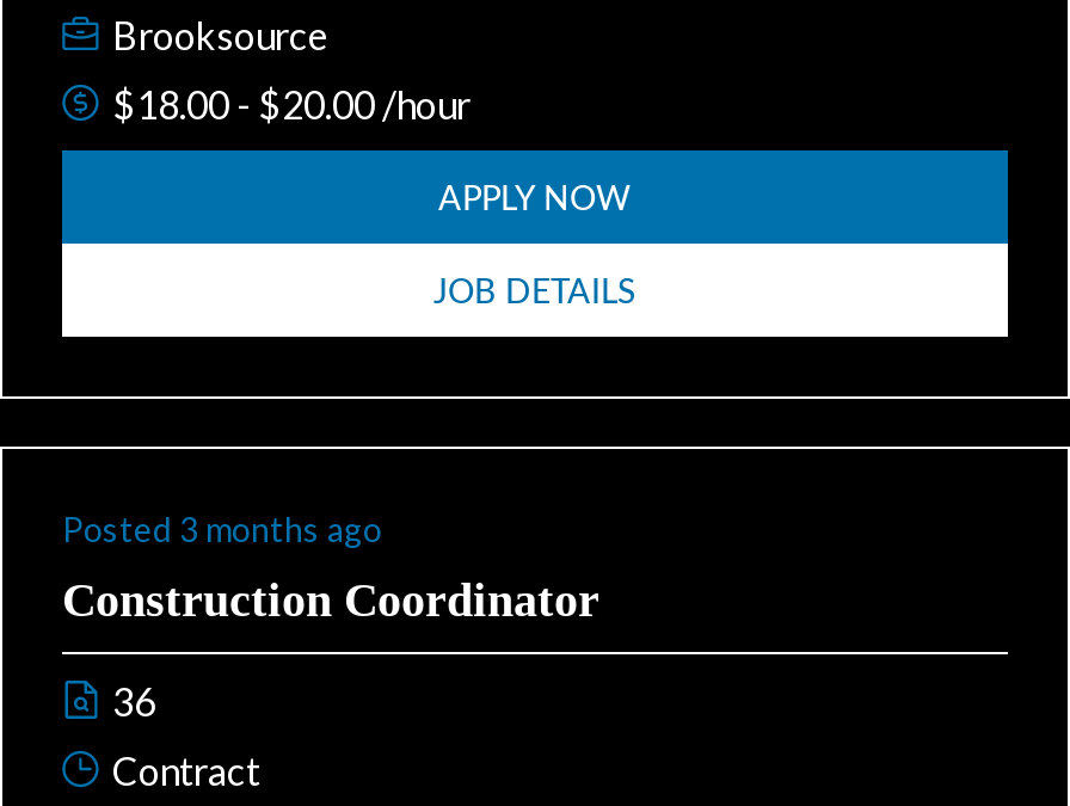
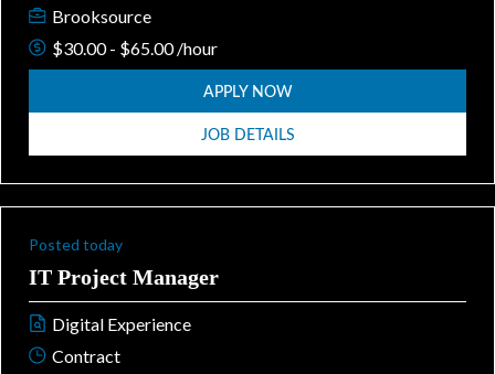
- $18.00 - $20.00 /hour
+ $30.00 - $65.00 /hour

- Posted 3 months ago
+ Posted today

- Construction Coordinator
+ IT Project Manager

- 36
+ Digital Experience
